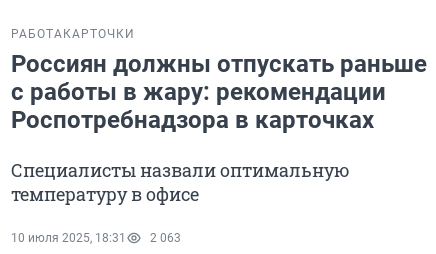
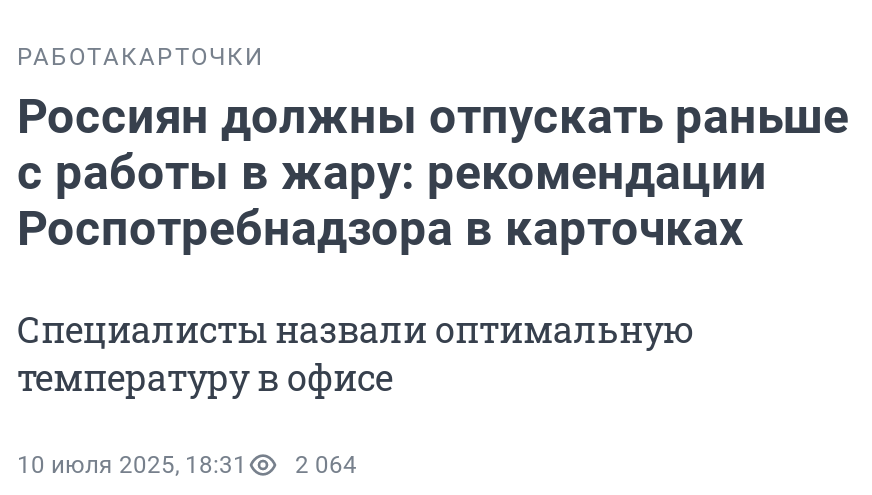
- 10 июля 2025, 18:31 2 063
+ 10 июля 2025, 18:31 2 064
